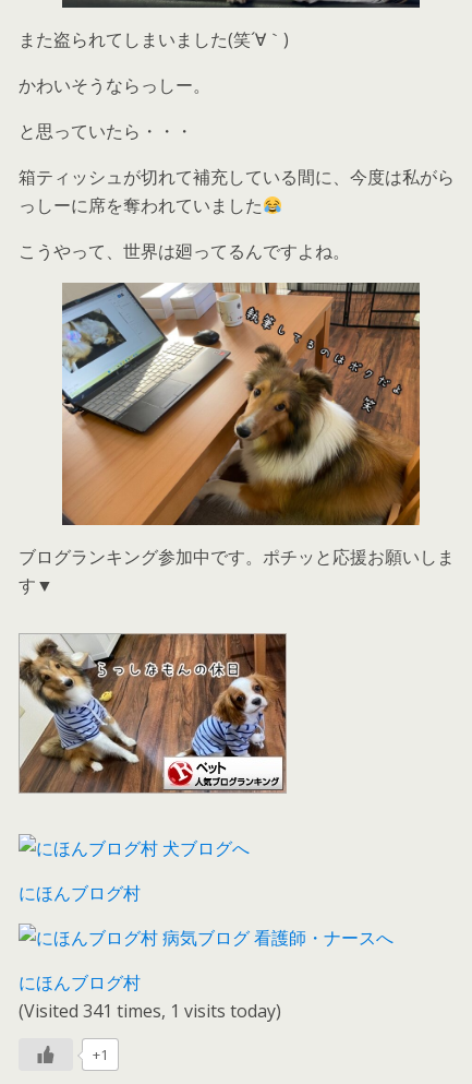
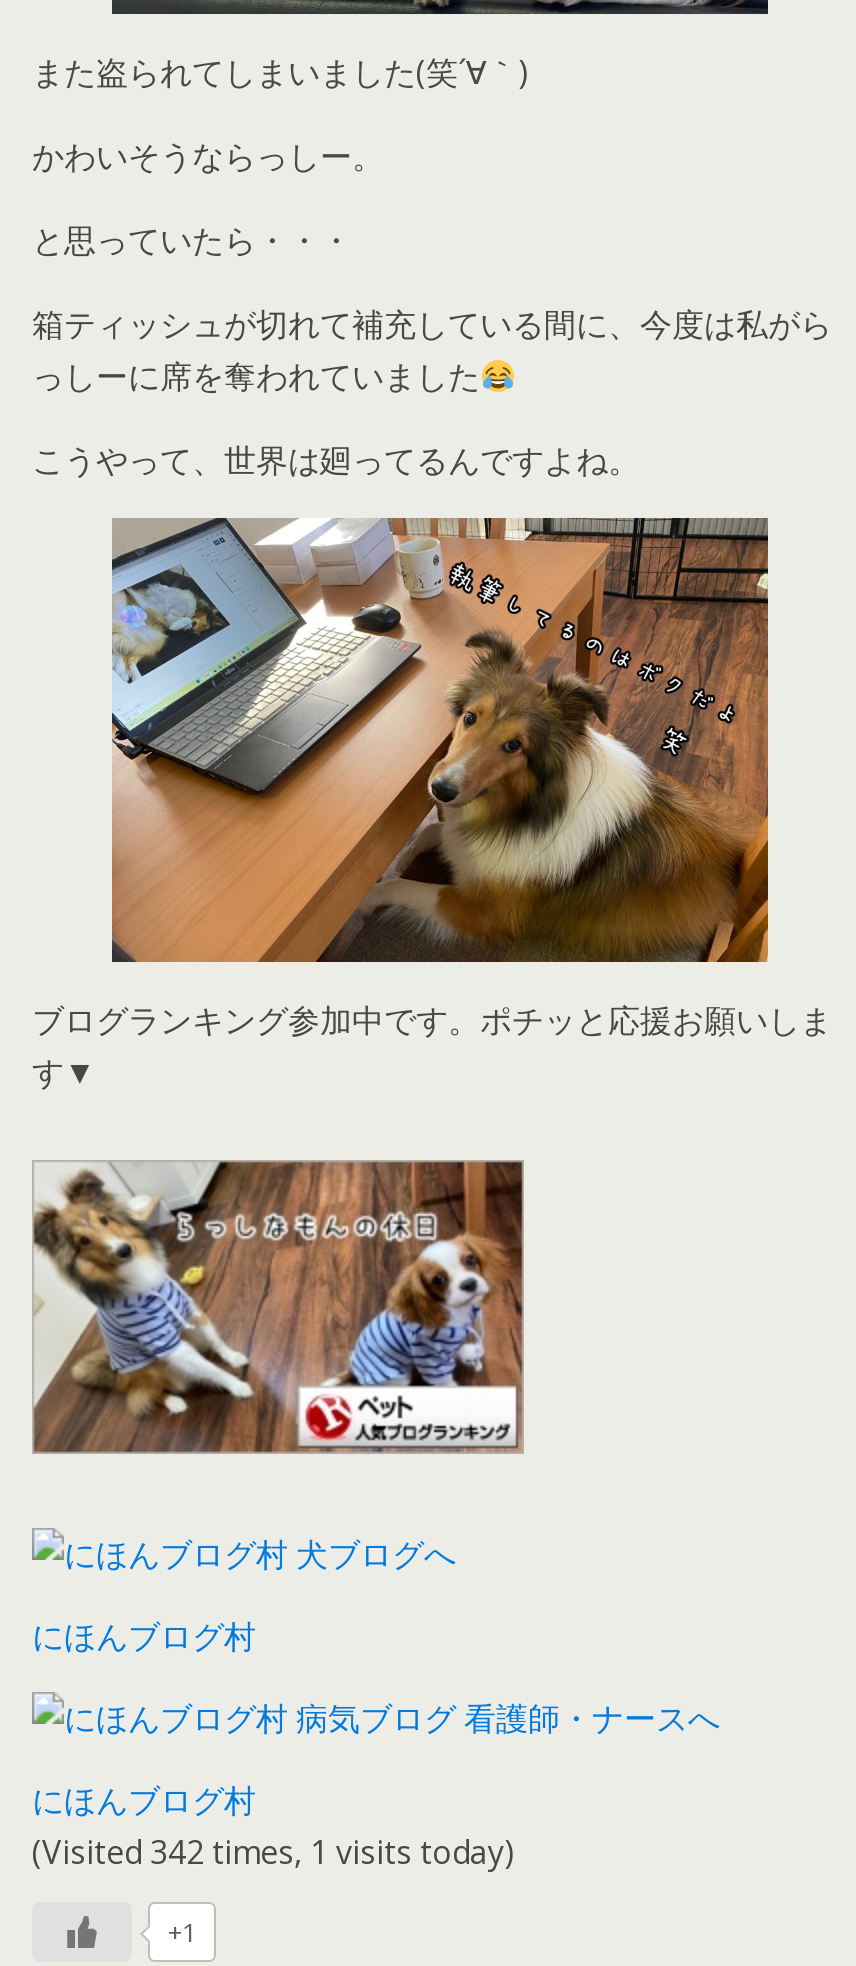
- (Visited 341 times, 1 visits today)
+ (Visited 342 times, 1 visits today)
